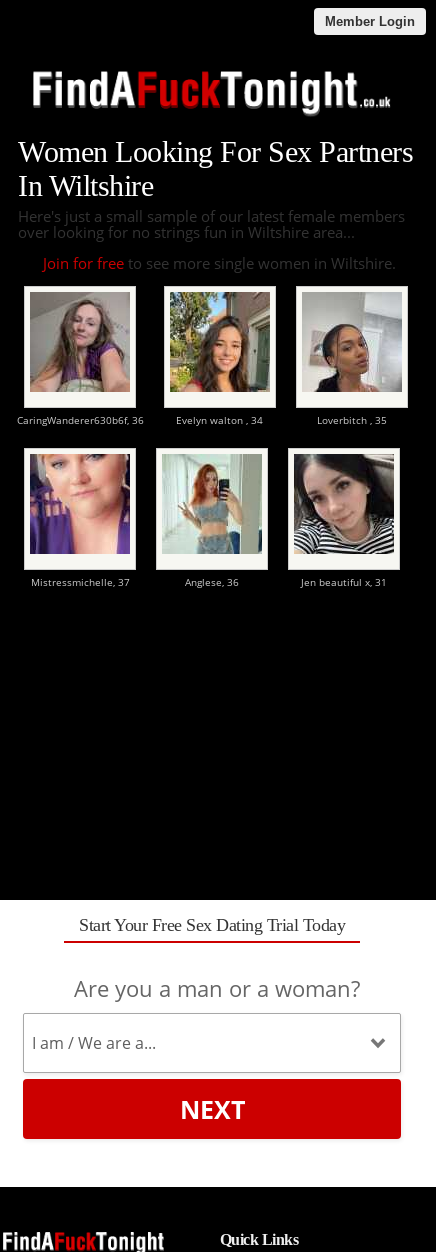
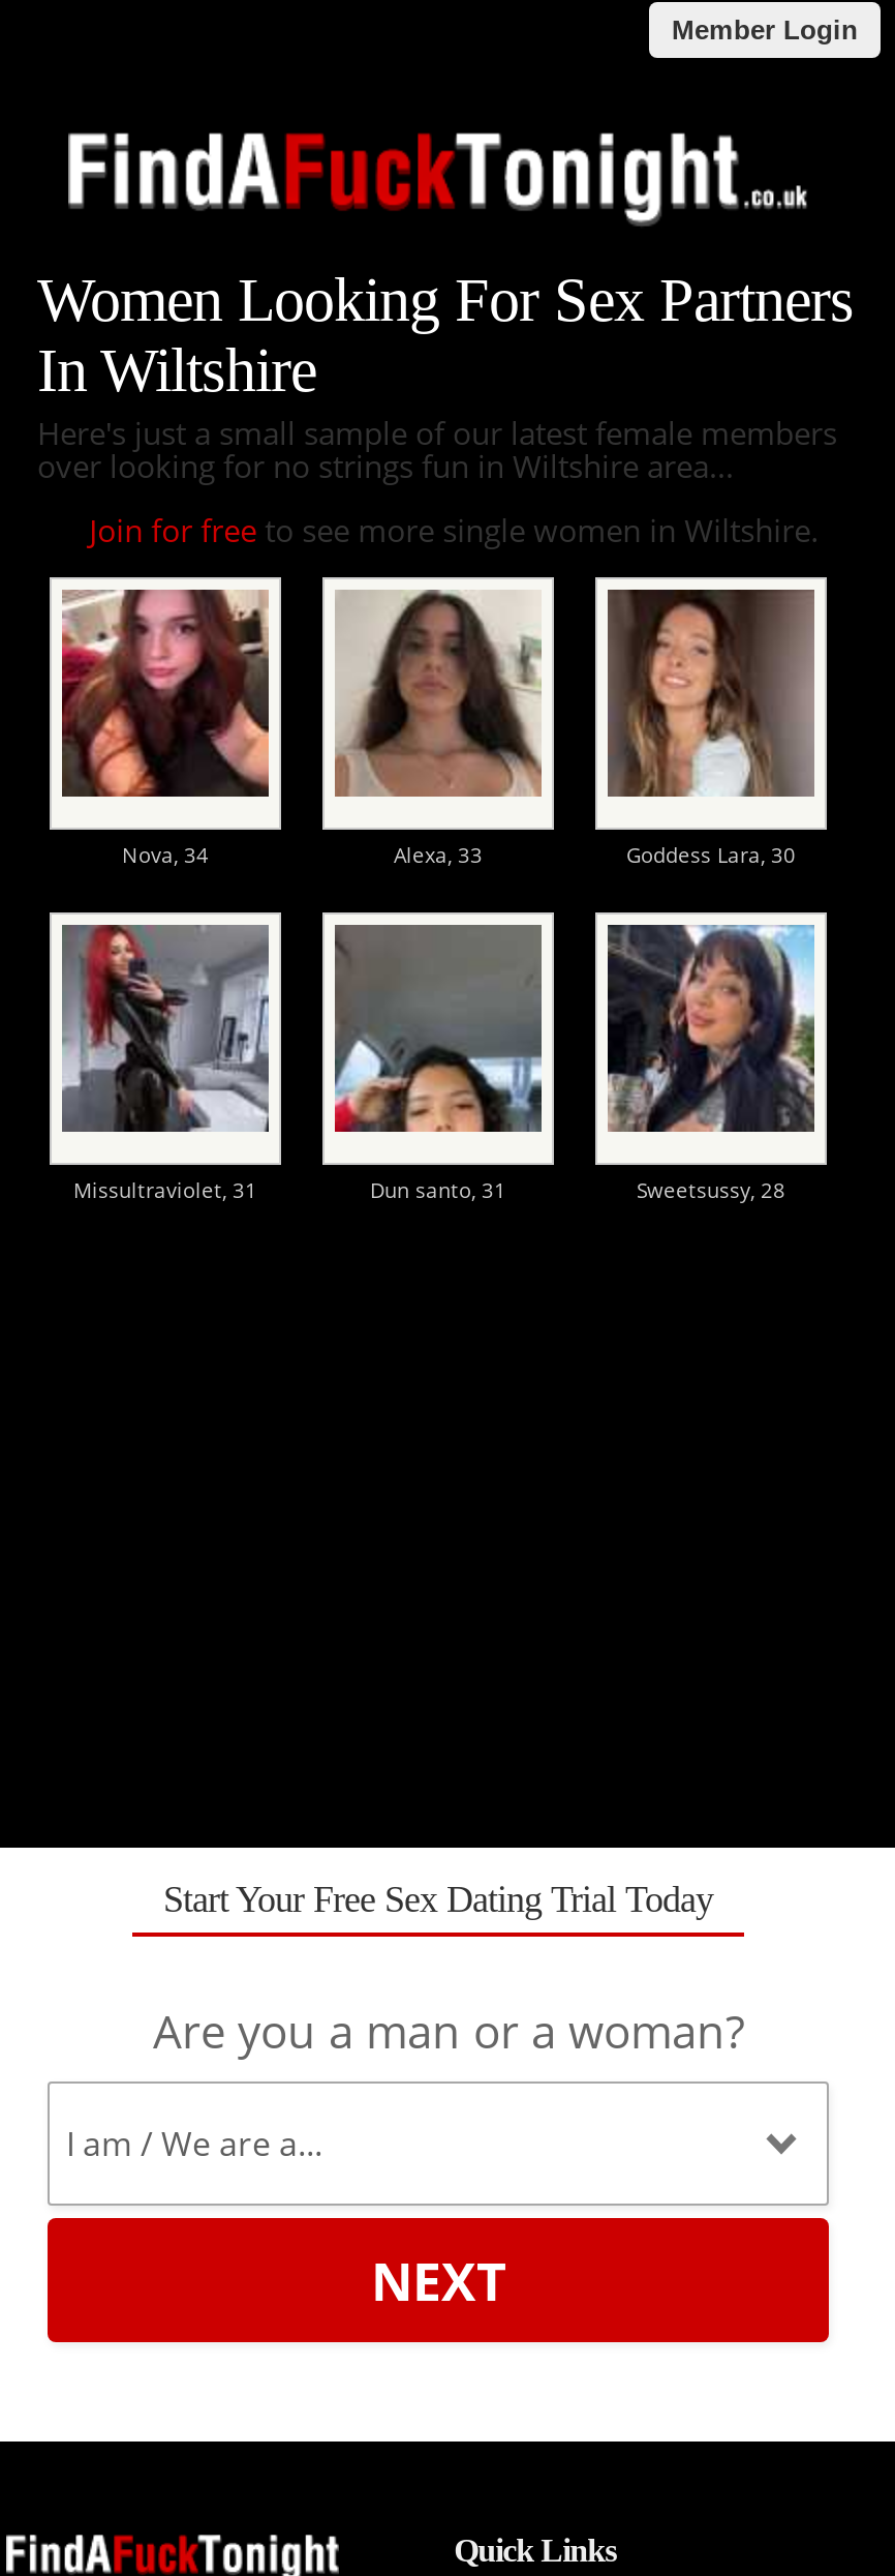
- [image]
- CaringWanderer630b6f, 36
- Evelyn walton , 34
- Loverbitch , 35
+ [image]
+ Nova, 34
+ Alexa, 33
+ Goddess Lara, 30

- [image]
+ [image]

- [image]
+ [image]

- [image]
- Mistressmichelle, 37
- Anglese, 36
- Jen beautiful x, 31
+ [image]
+ Missultraviolet, 31
+ Dun santo, 31
+ Sweetsussy, 28

- [image]
+ [image]

- [image]
+ [image]
